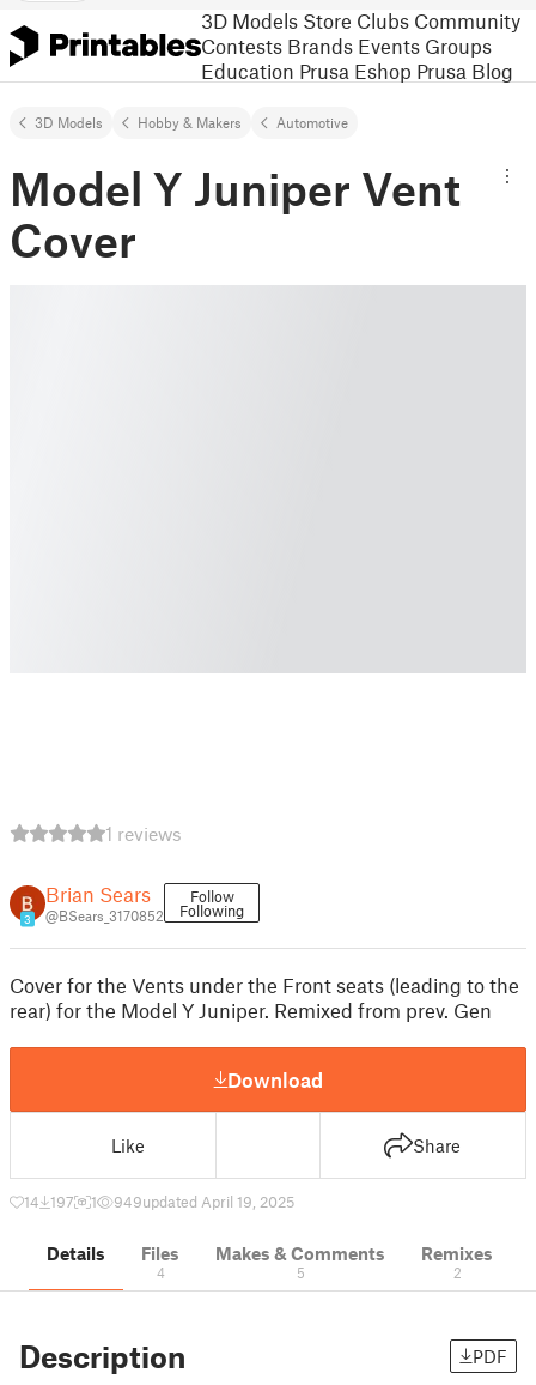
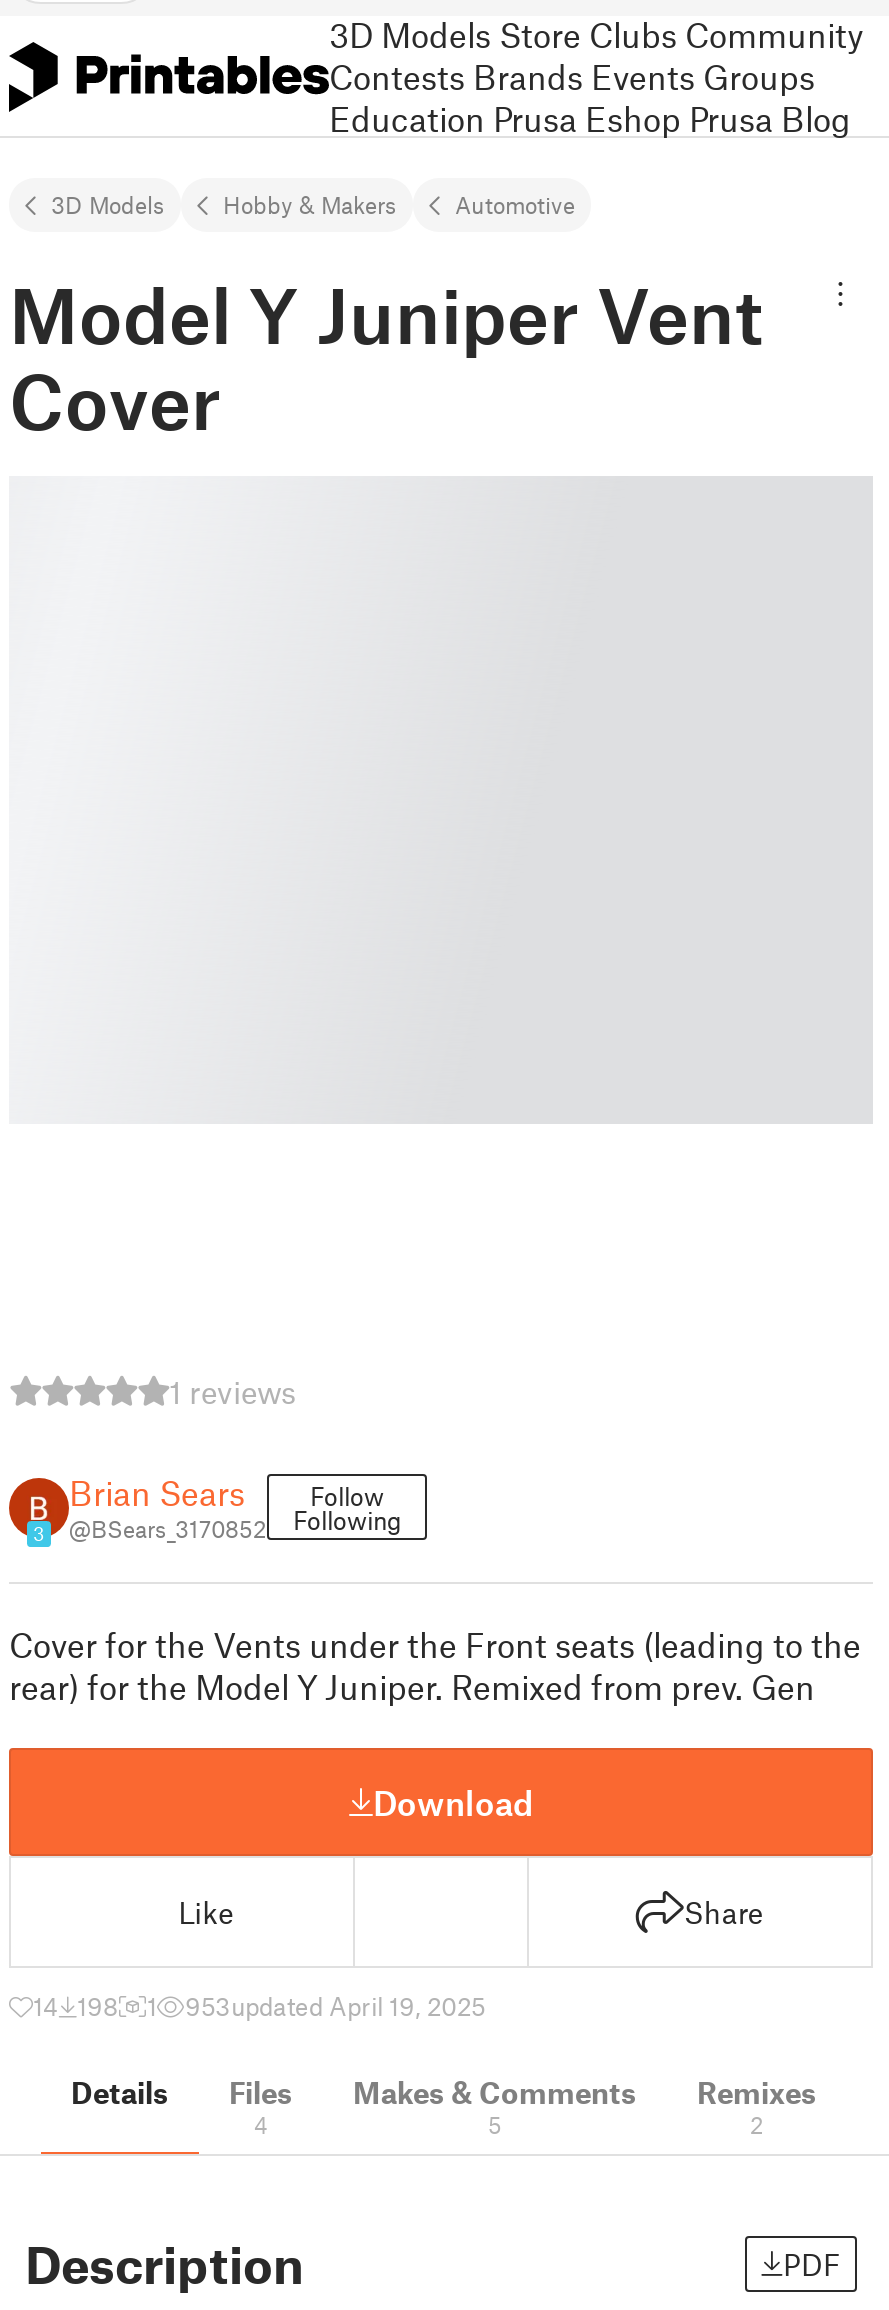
- 14 197
+ 14 198

- 949updated April 19, 2025
+ 953updated April 19, 2025
